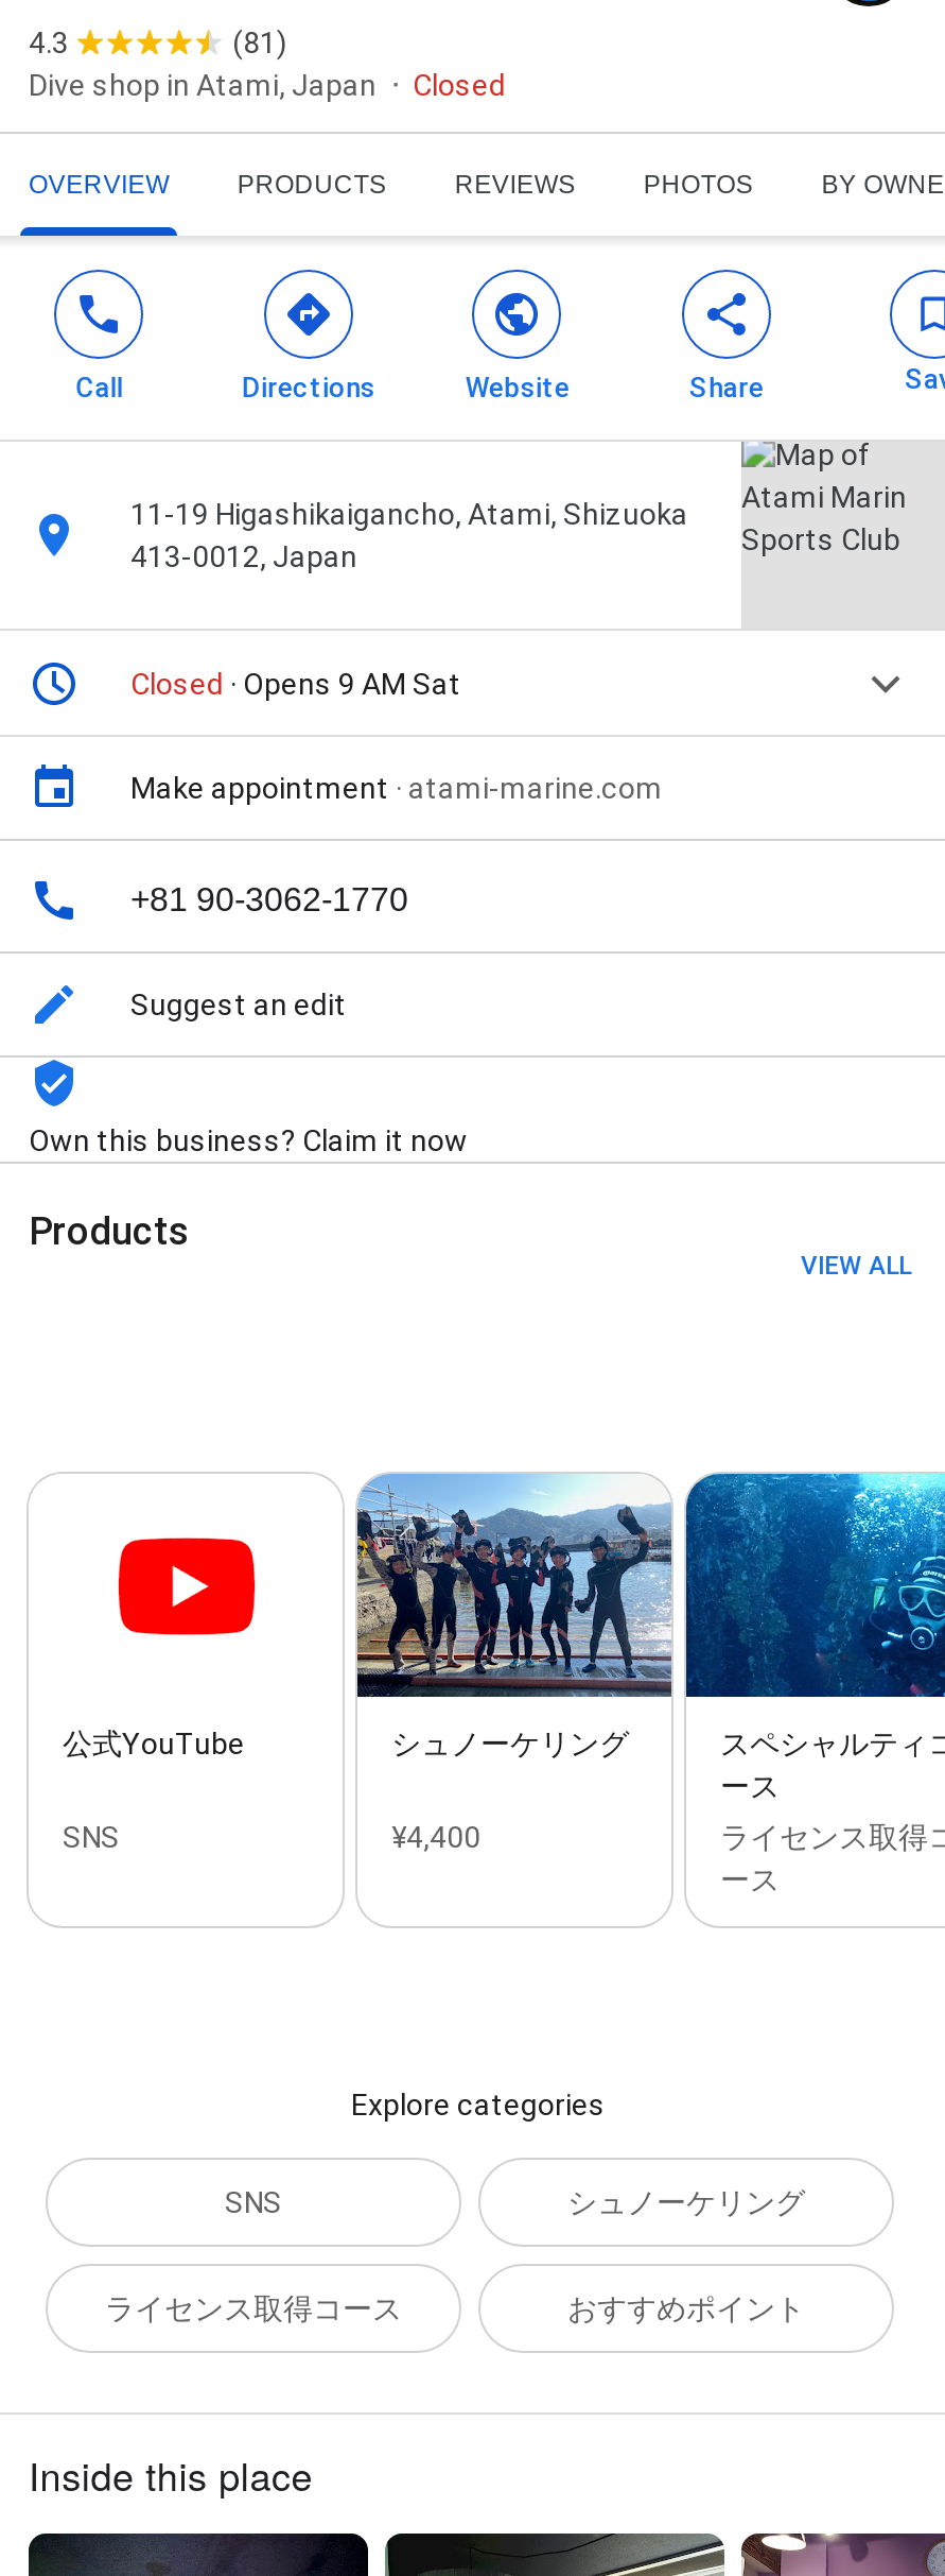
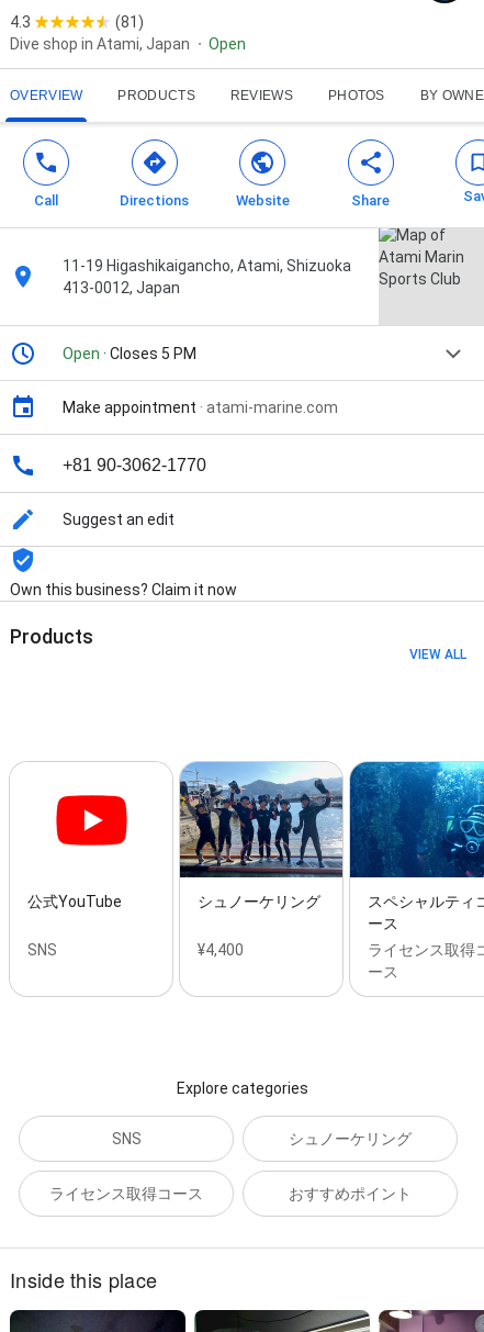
- Closed
+ Open

- Closed · Opens 9 AM Sat
+ Open · Closes 5 PM
